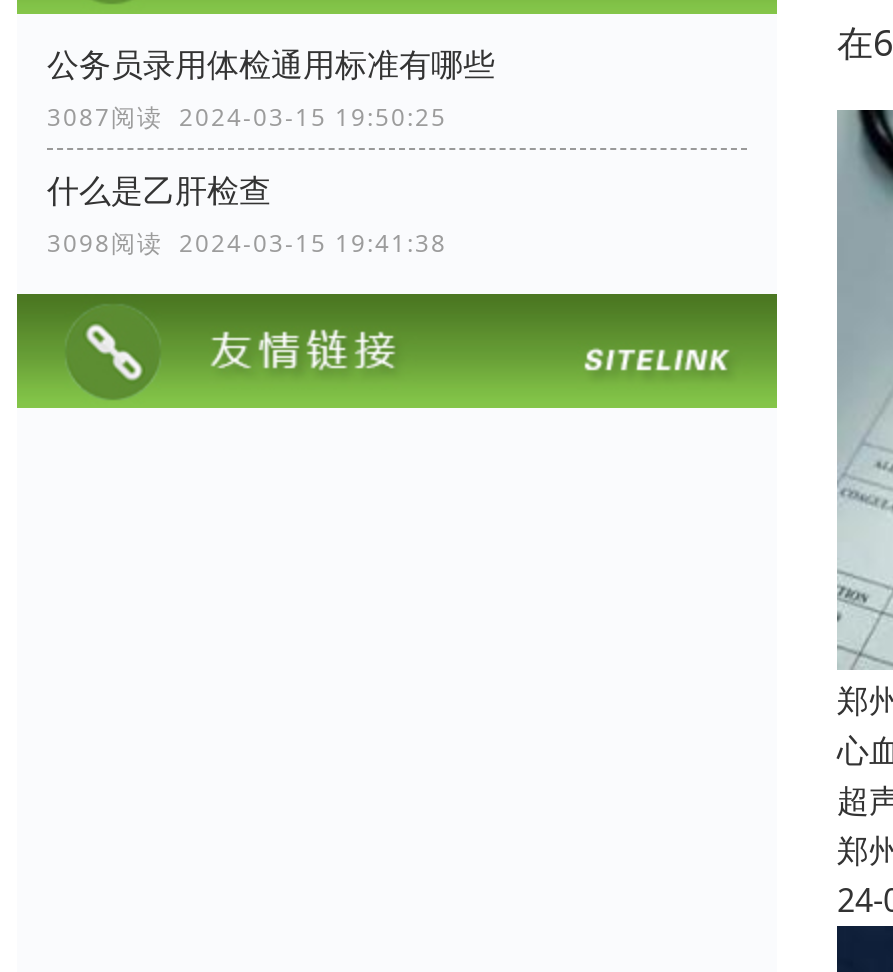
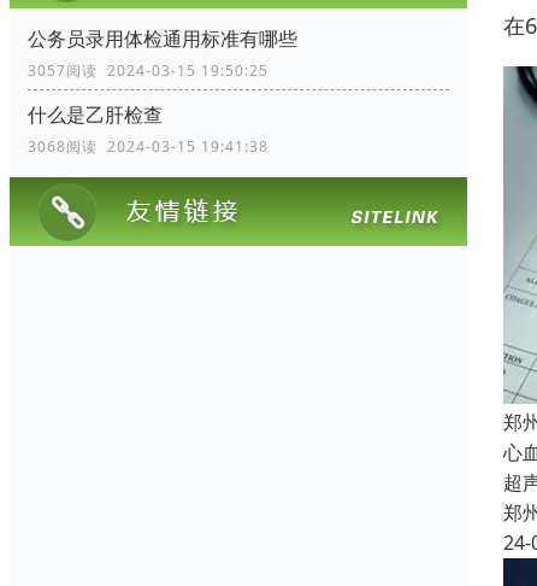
- 3087阅读 2024-03-15 19:50:25
+ 3057阅读 2024-03-15 19:50:25

- 3098阅读 2024-03-15 19:41:38
+ 3068阅读 2024-03-15 19:41:38
